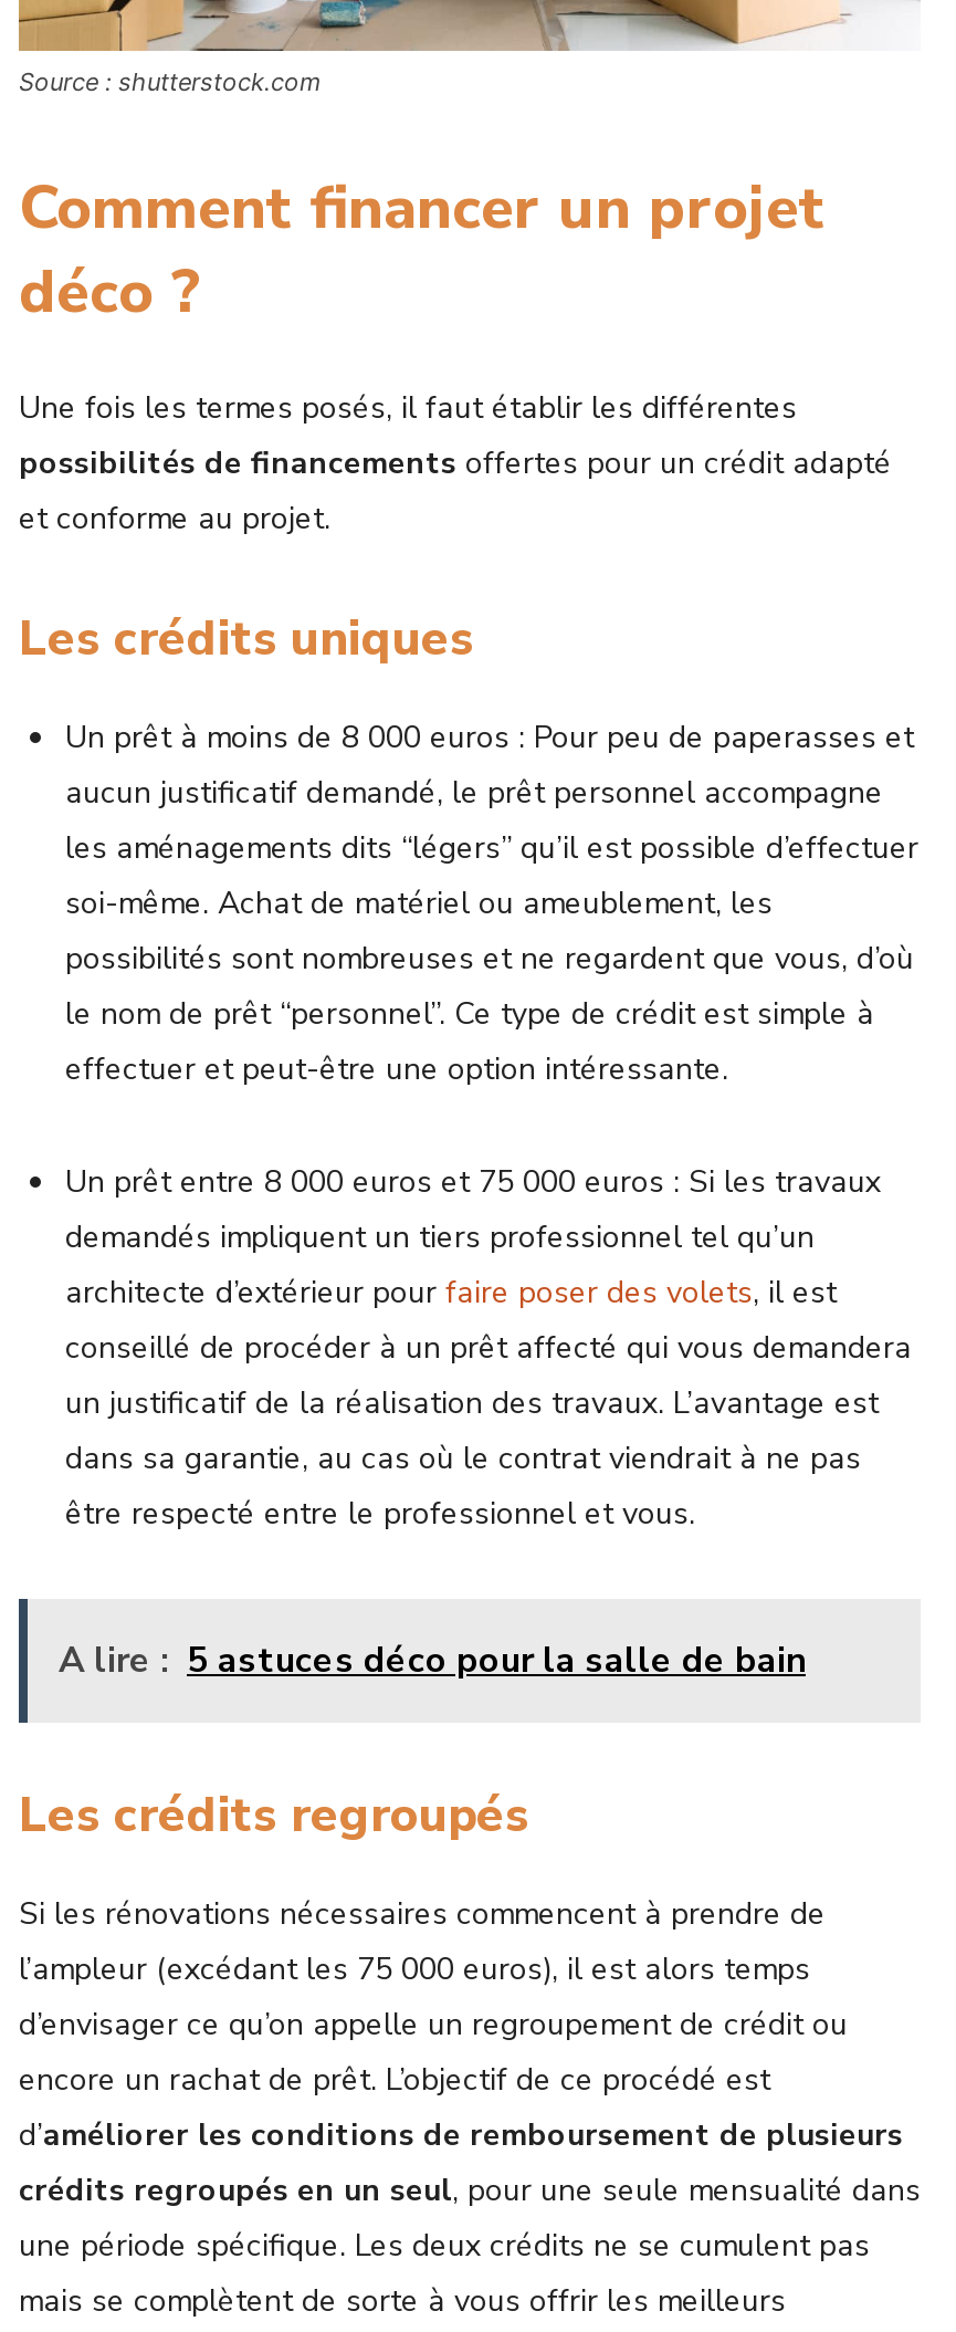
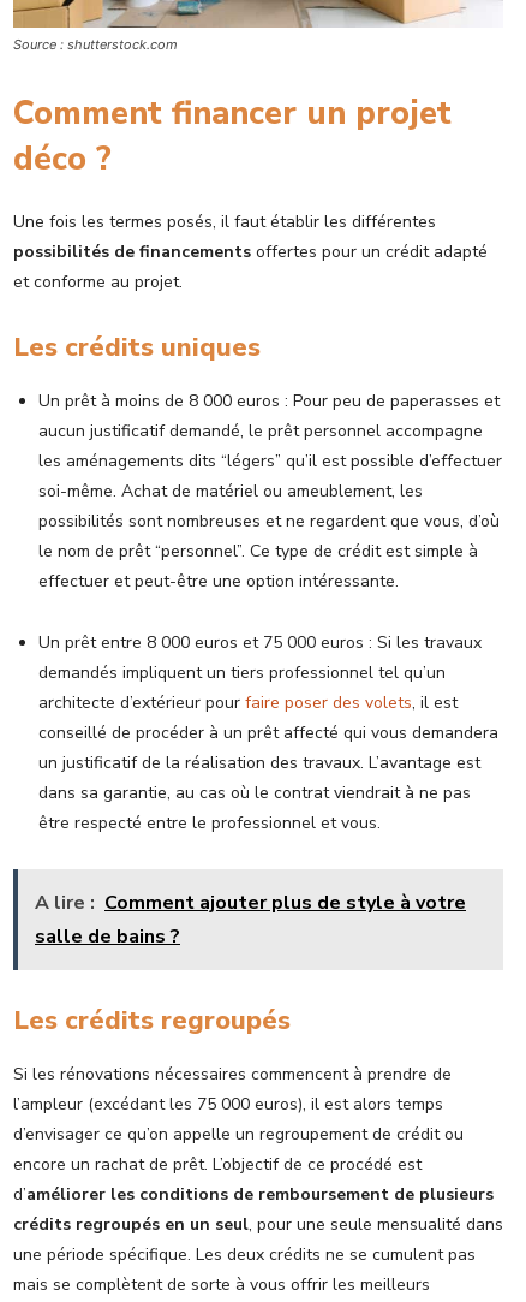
- A lire : 5 astuces déco pour la salle de bain
+ A lire : Comment ajouter plus de style à votre
+ salle de bains ?
